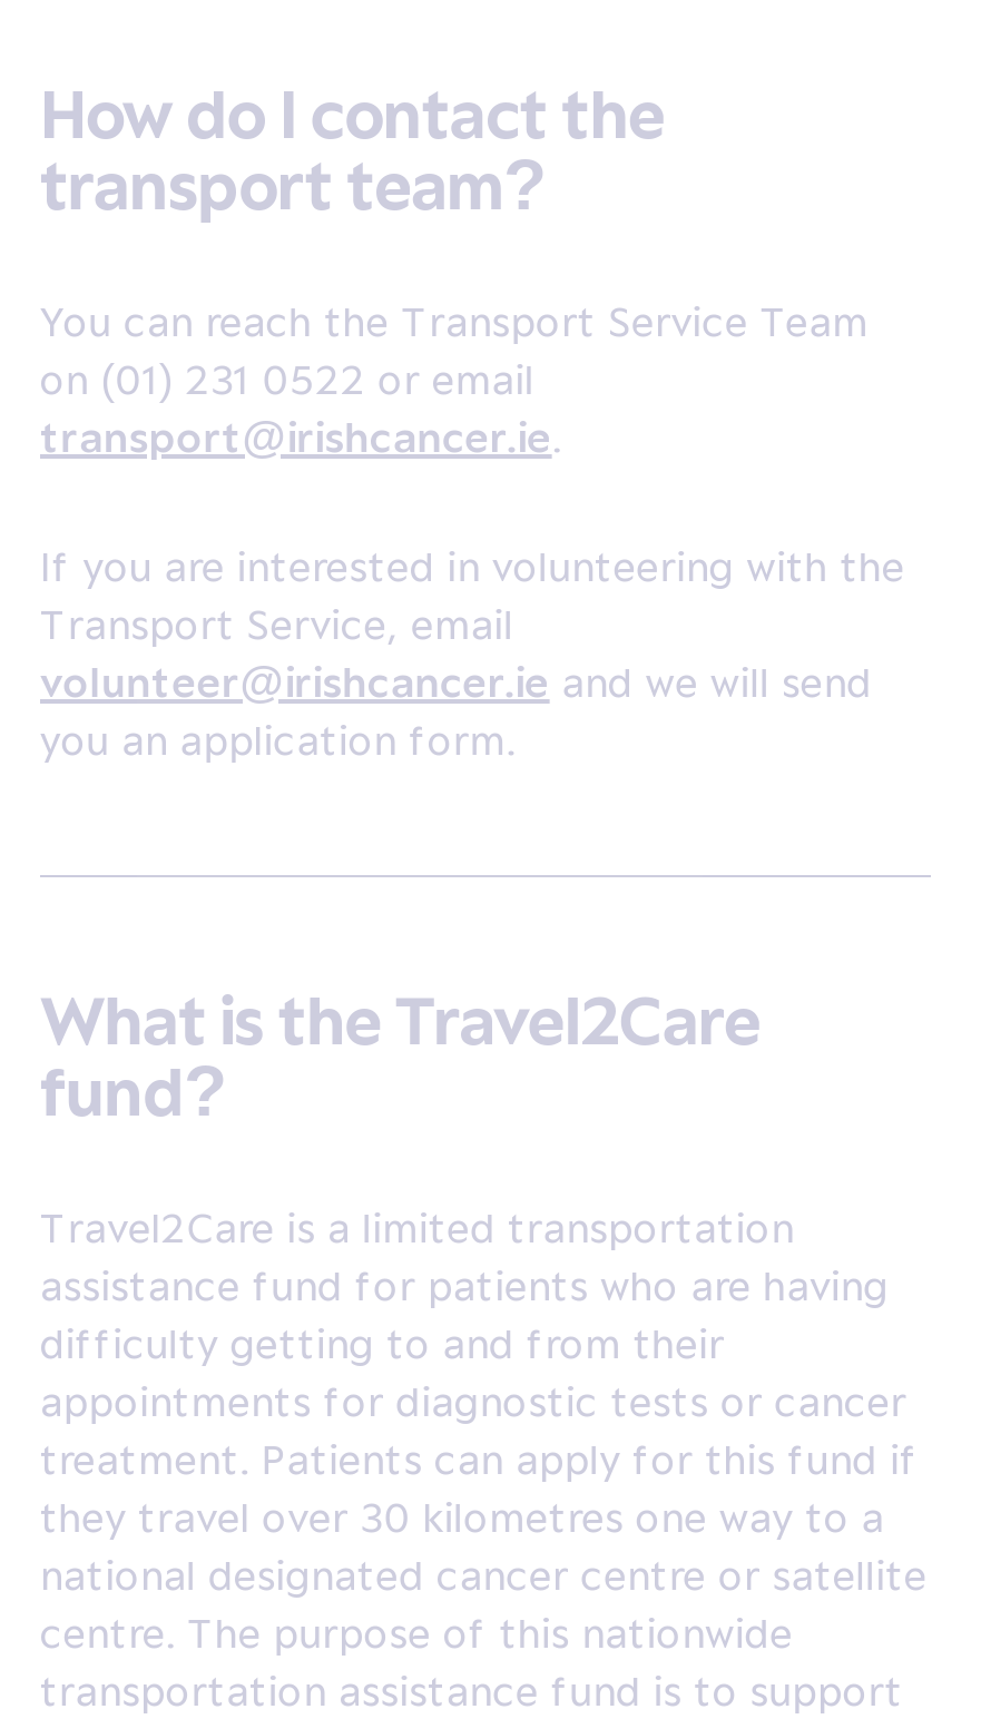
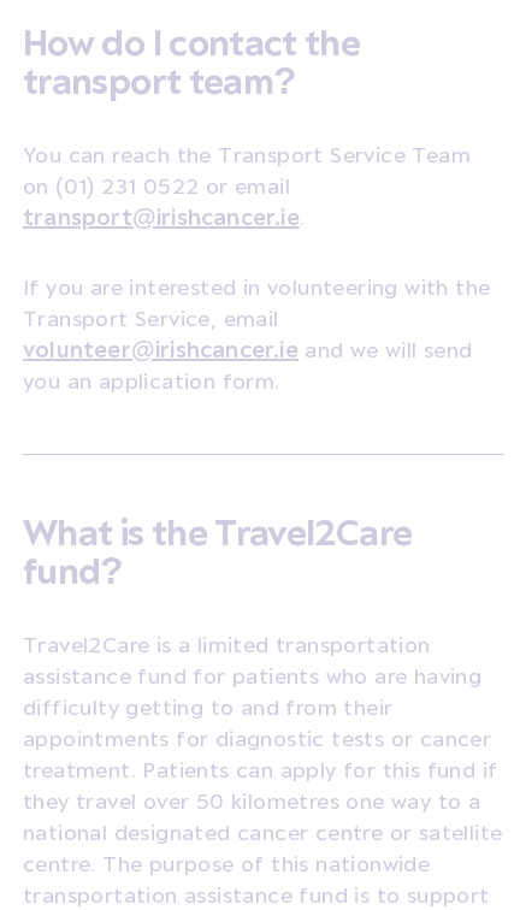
- they travel over 30 kilometres one way to a
+ they travel over 50 kilometres one way to a
